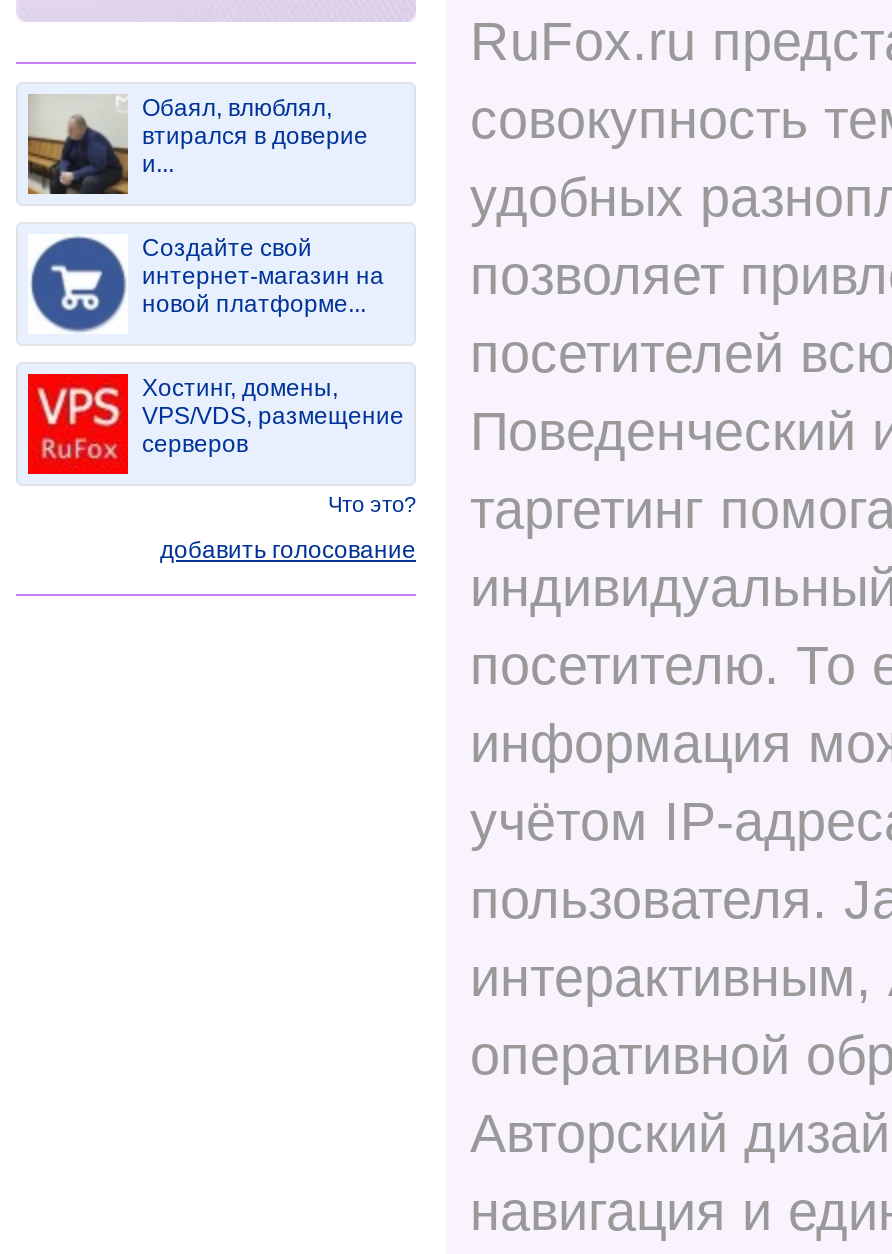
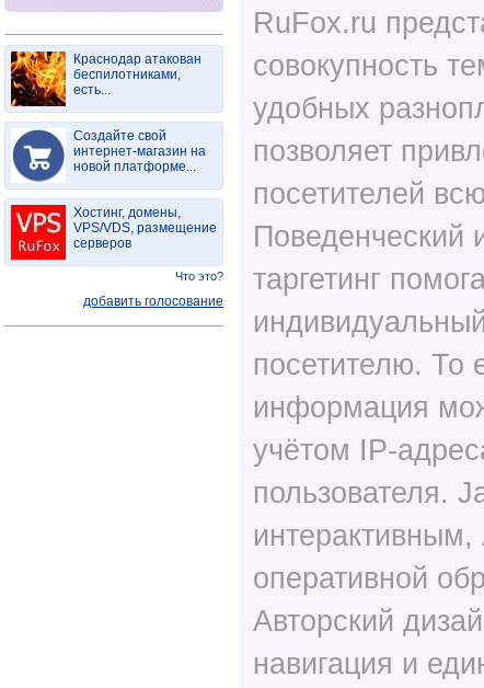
- [image]
- Обаял, влюблял,
- втирался в доверие
- и...
+ [image]
+ Краснодар атакован
+ беспилотниками,
+ есть...
